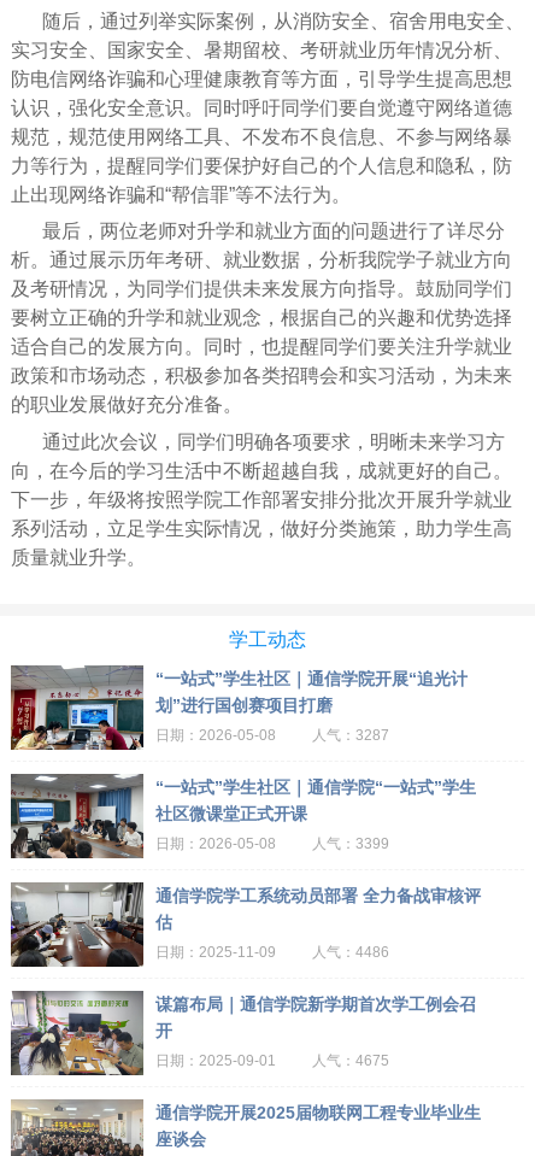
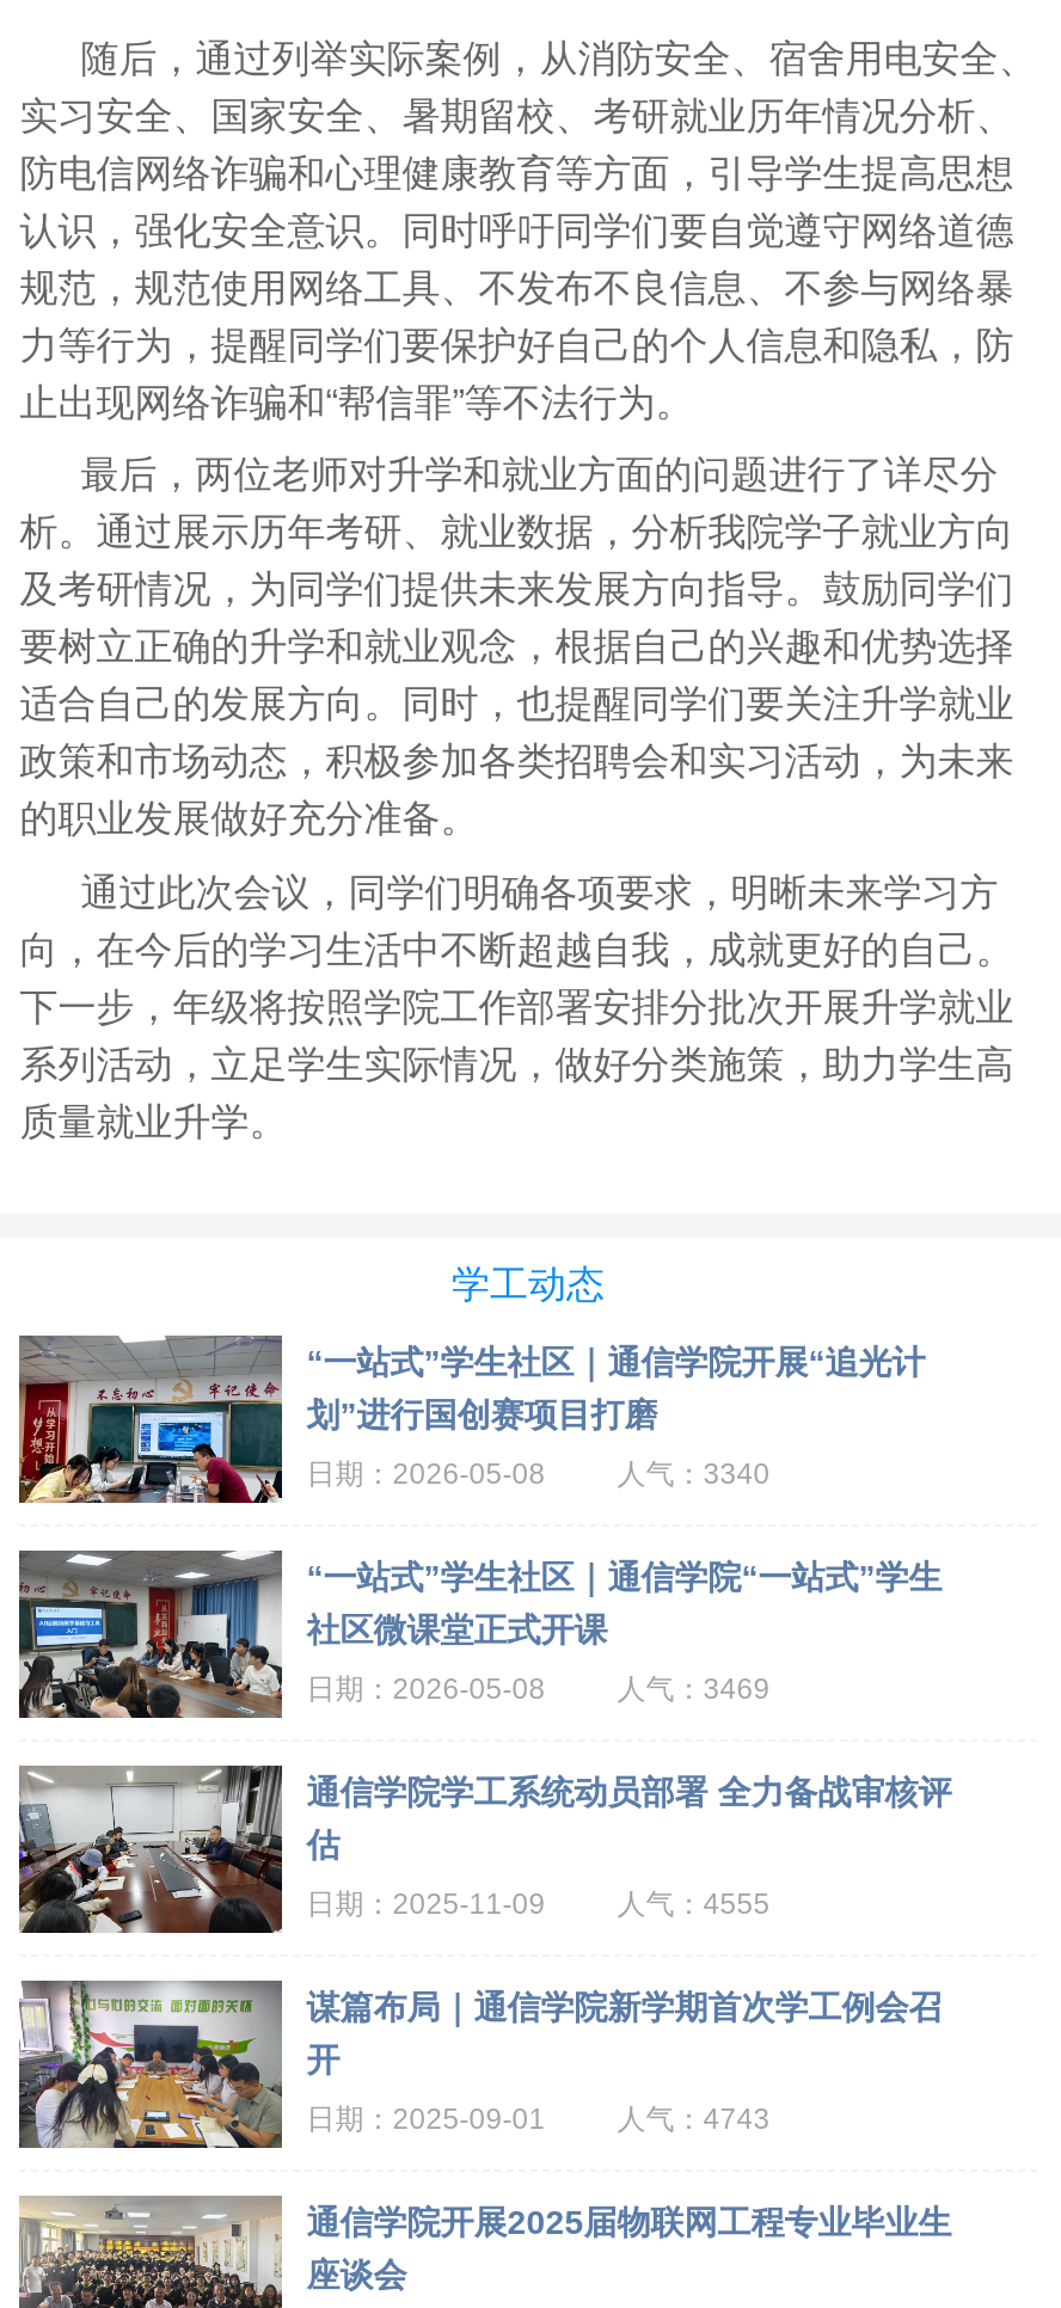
- 3287
+ 3340

- 3399
+ 3469

- 4486
+ 4555

- 4675
+ 4743
